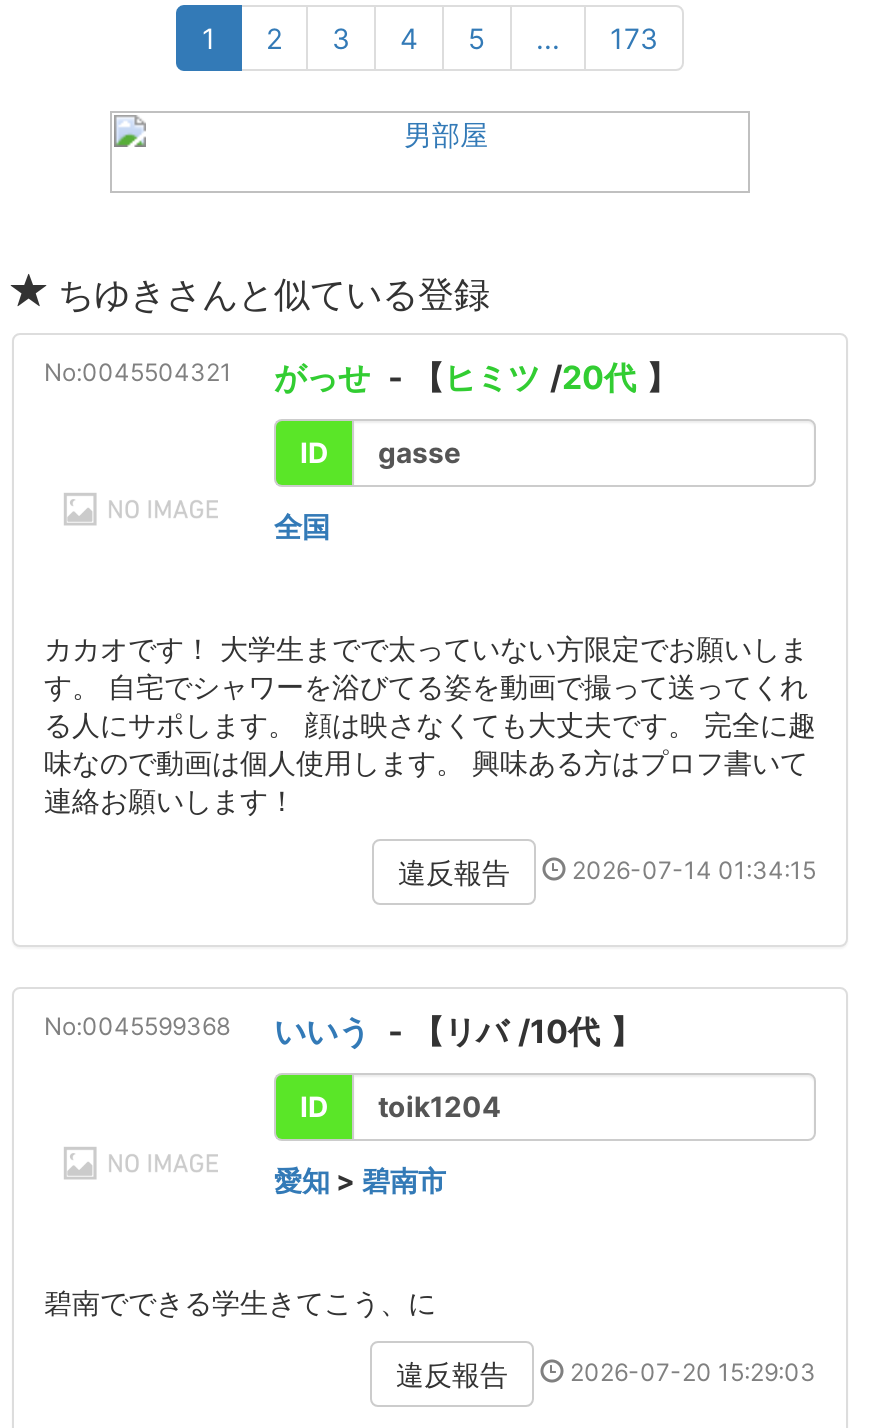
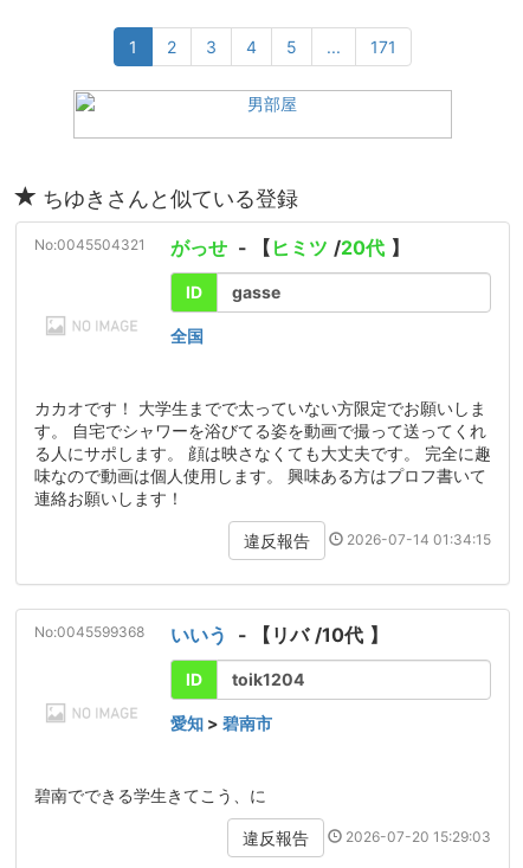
- 173
+ 171
